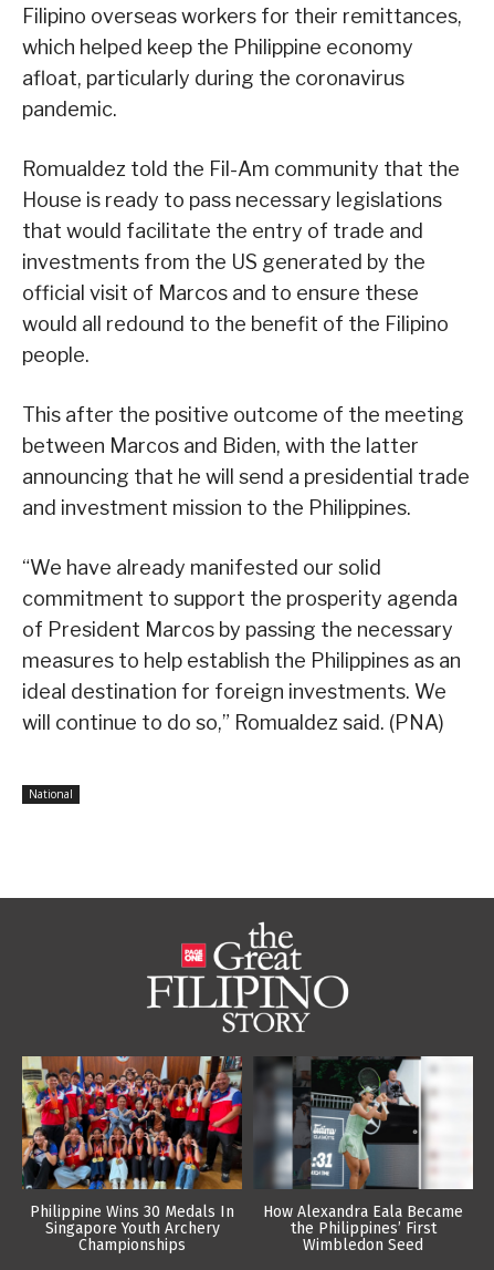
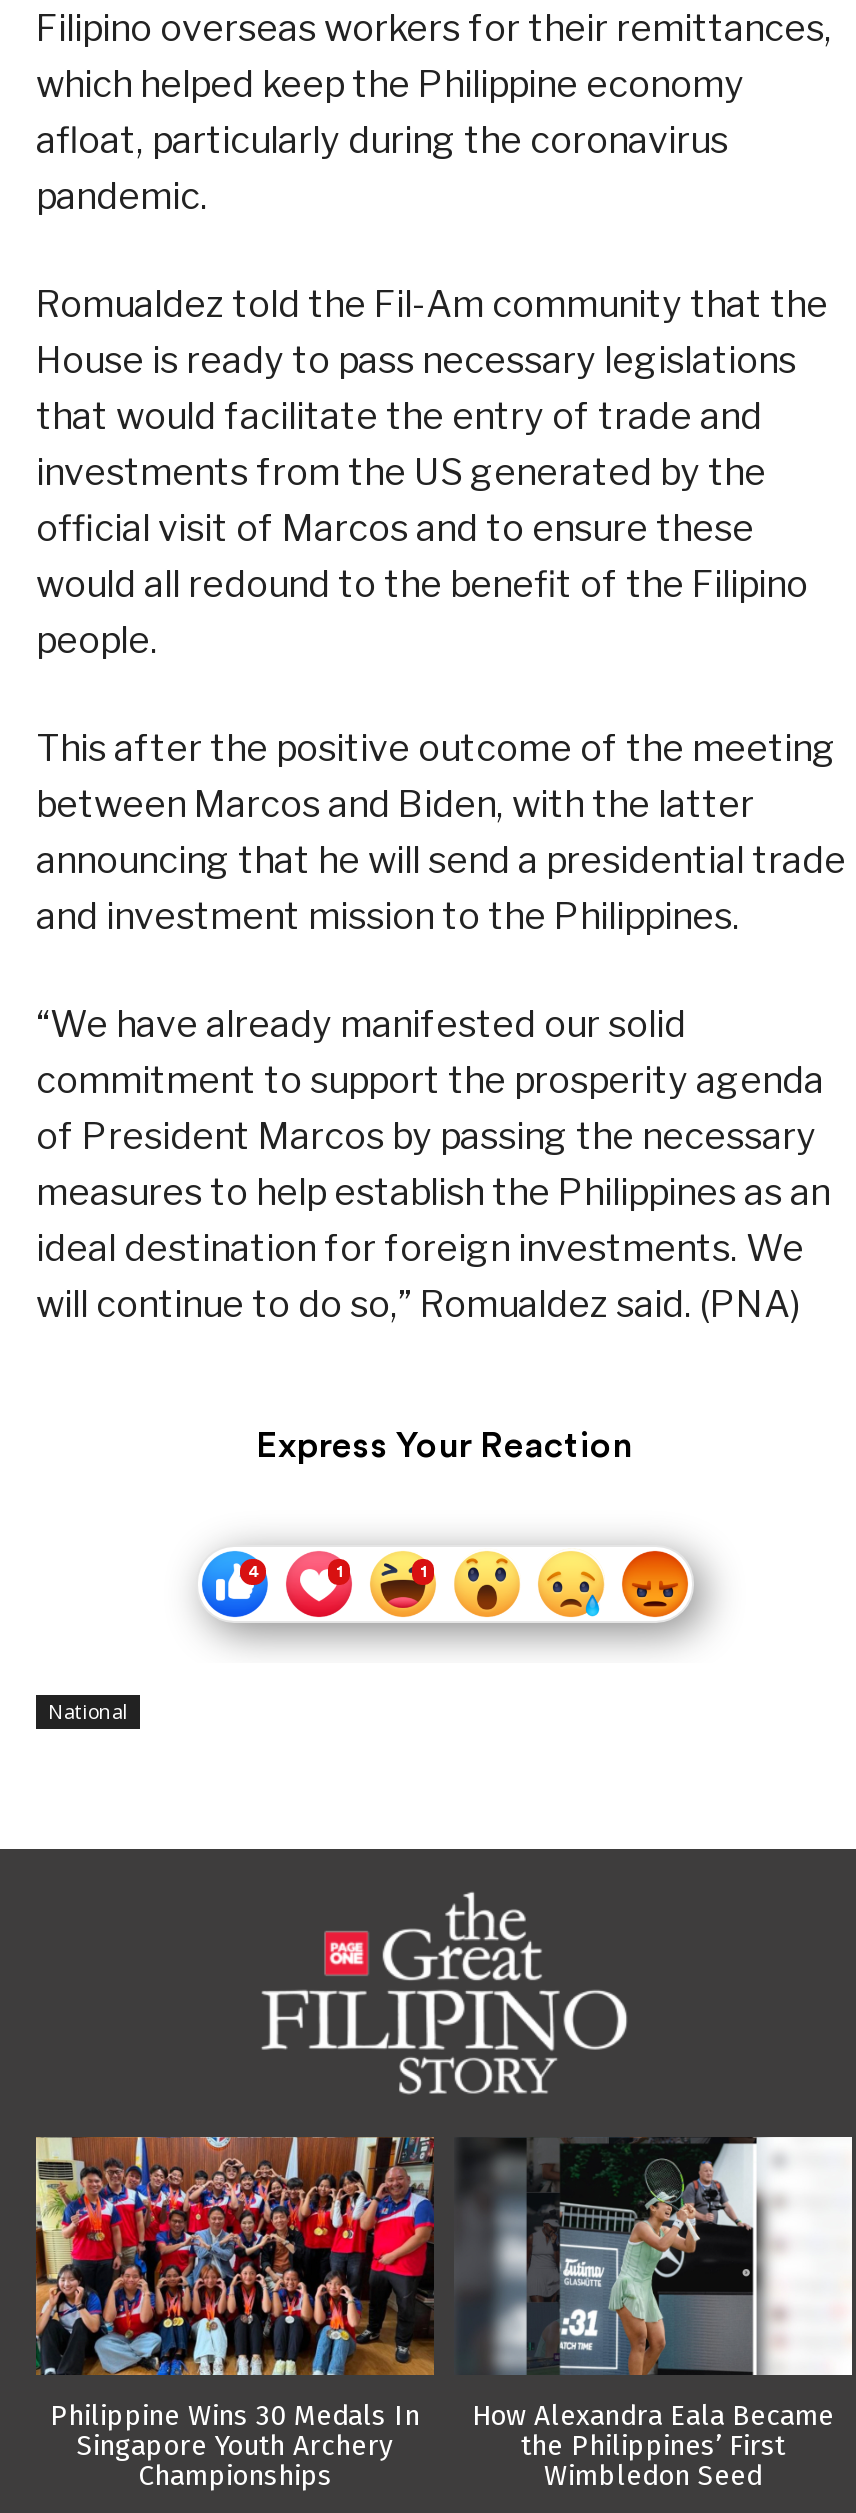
+ [image]

+ Express Your Reaction

moved down: National
